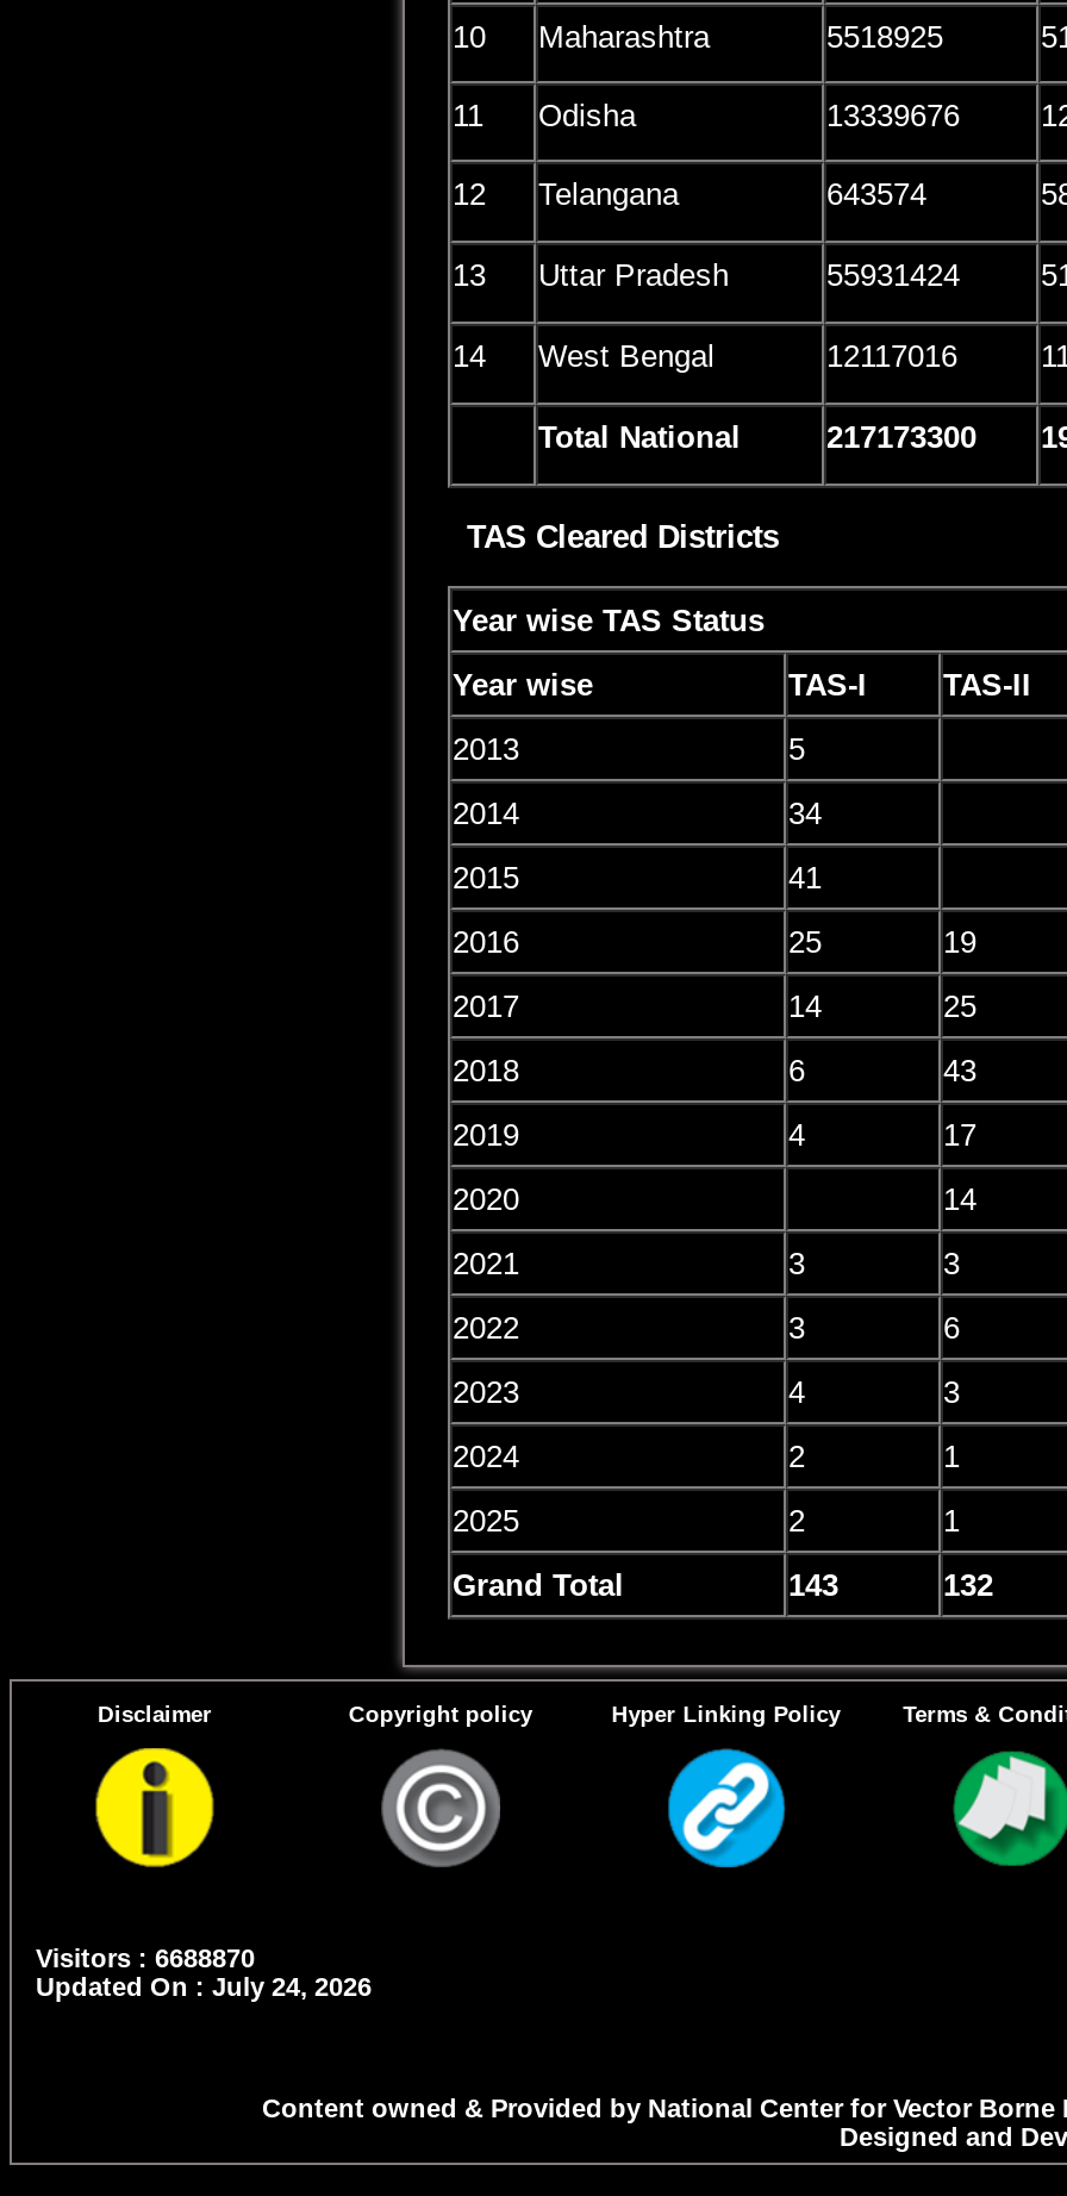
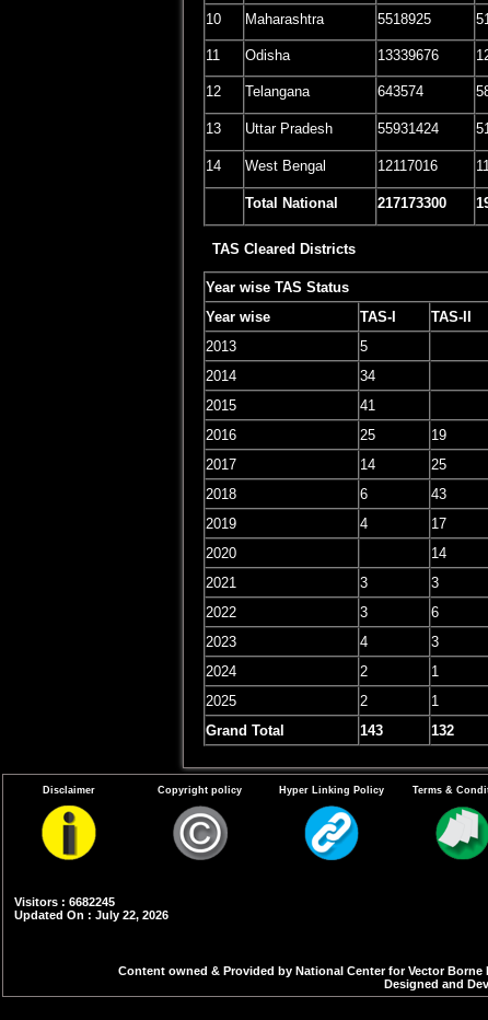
- Visitors : 6688870
+ Visitors : 6682245

- Updated On : July 24, 2026
+ Updated On : July 22, 2026
